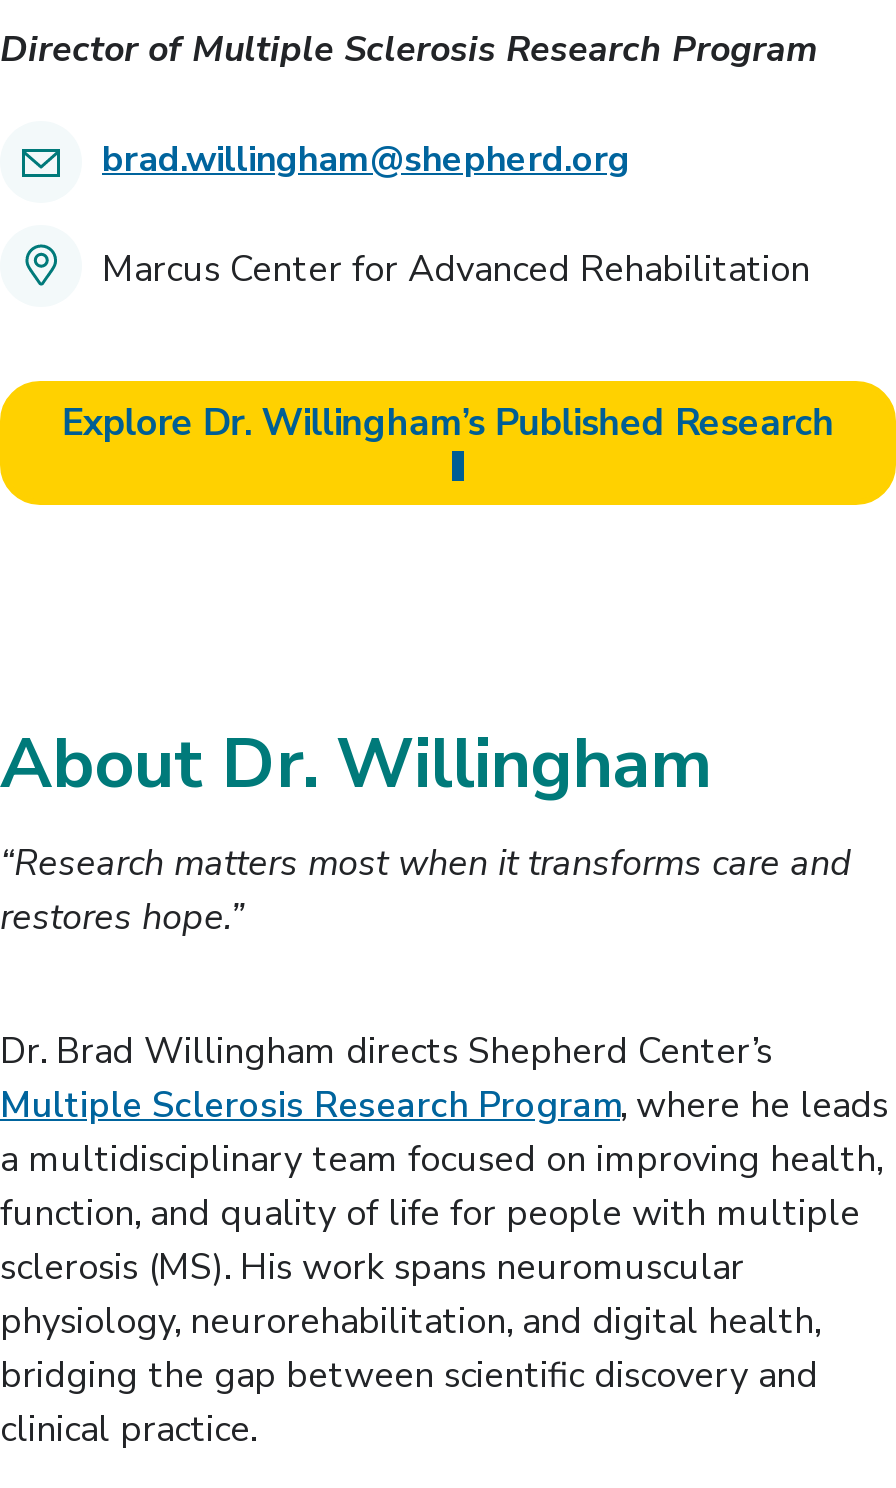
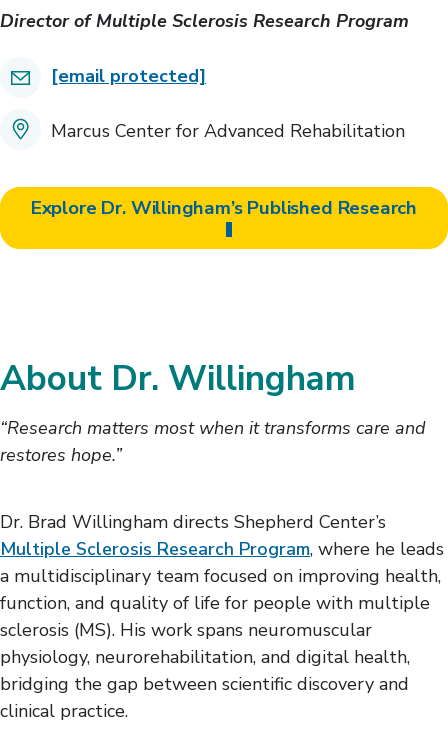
- brad.willingham@shepherd.org
+ [email protected]
